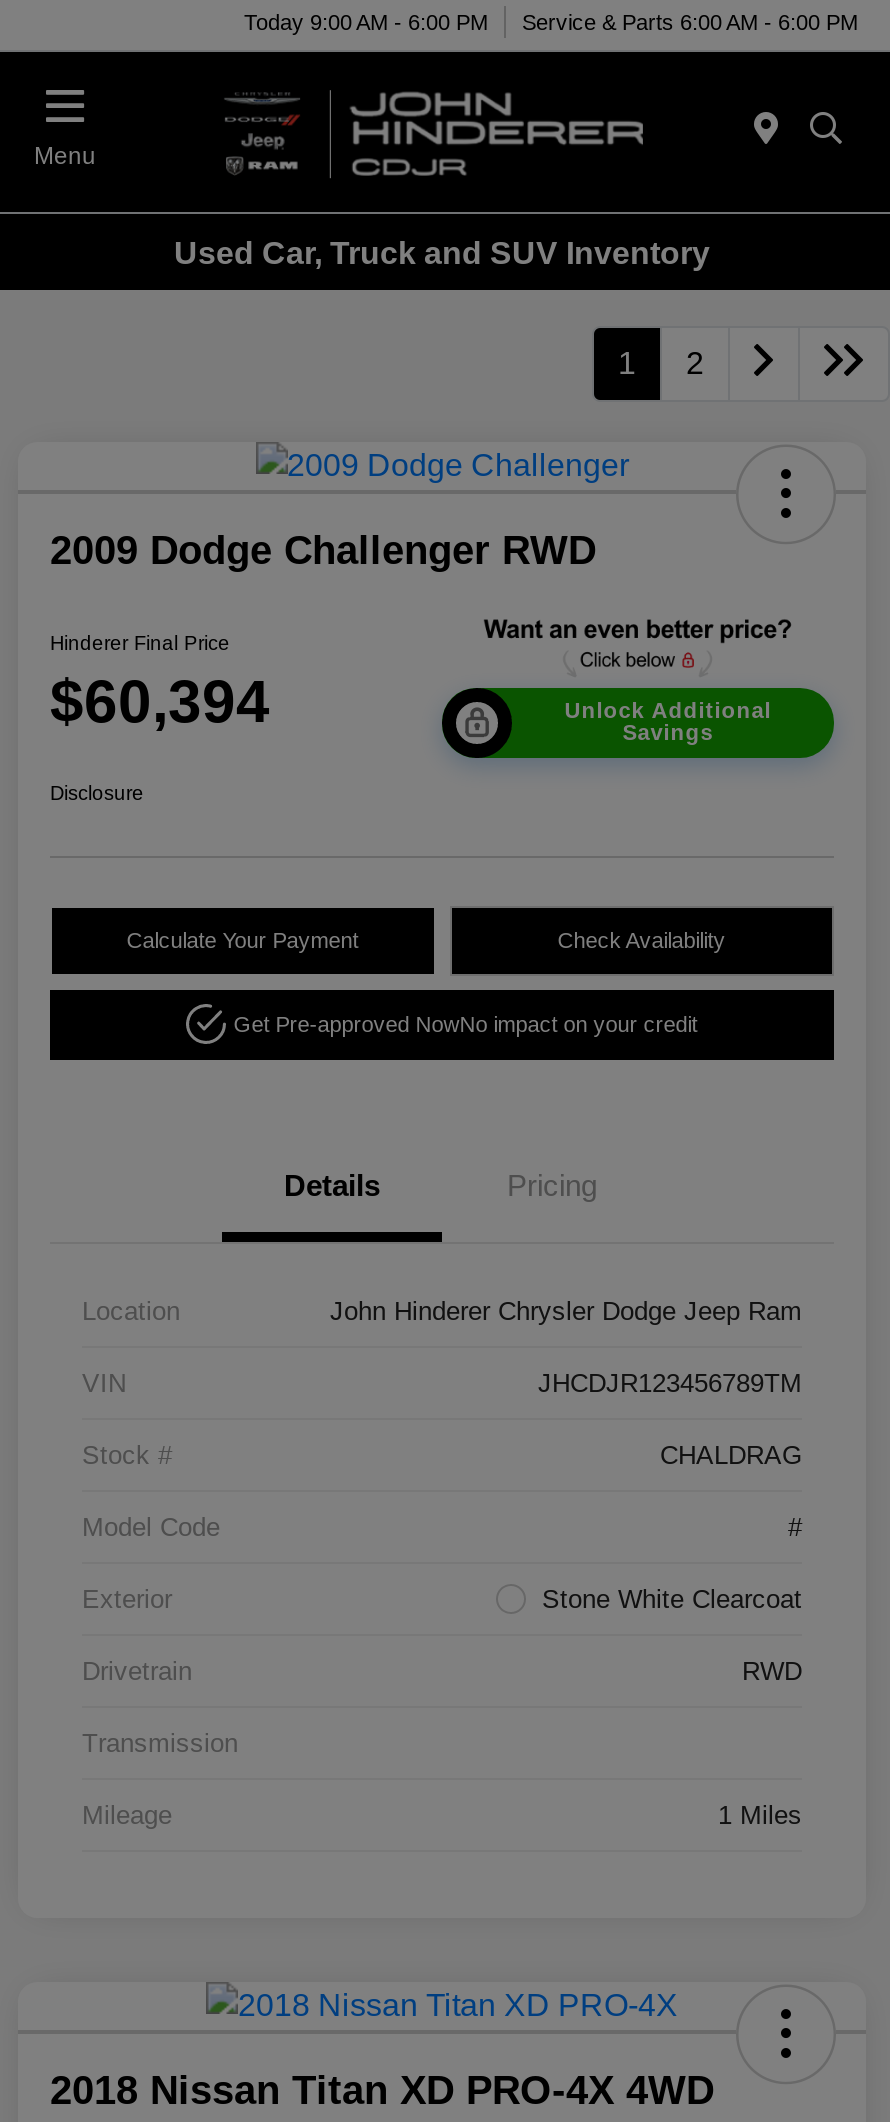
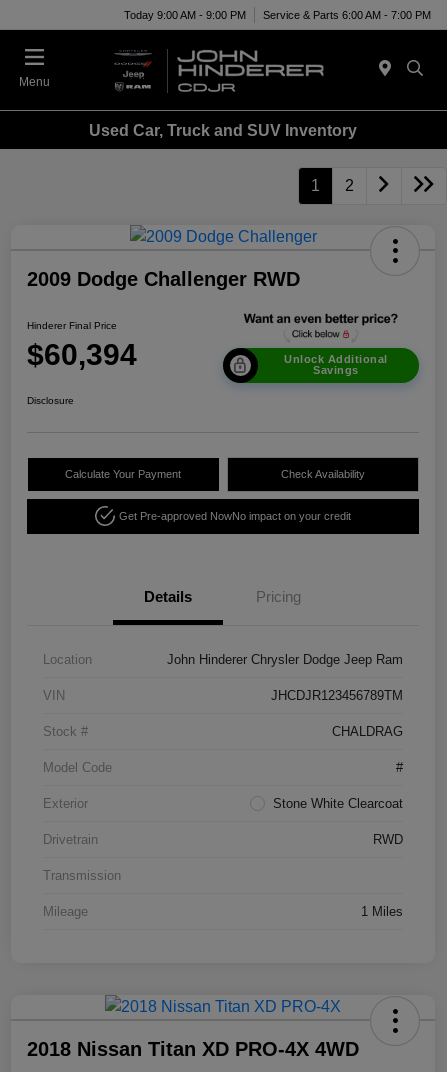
- Today 9:00 AM - 6:00 PM
+ Today 9:00 AM - 9:00 PM

- Service & Parts 6:00 AM - 6:00 PM
+ Service & Parts 6:00 AM - 7:00 PM
